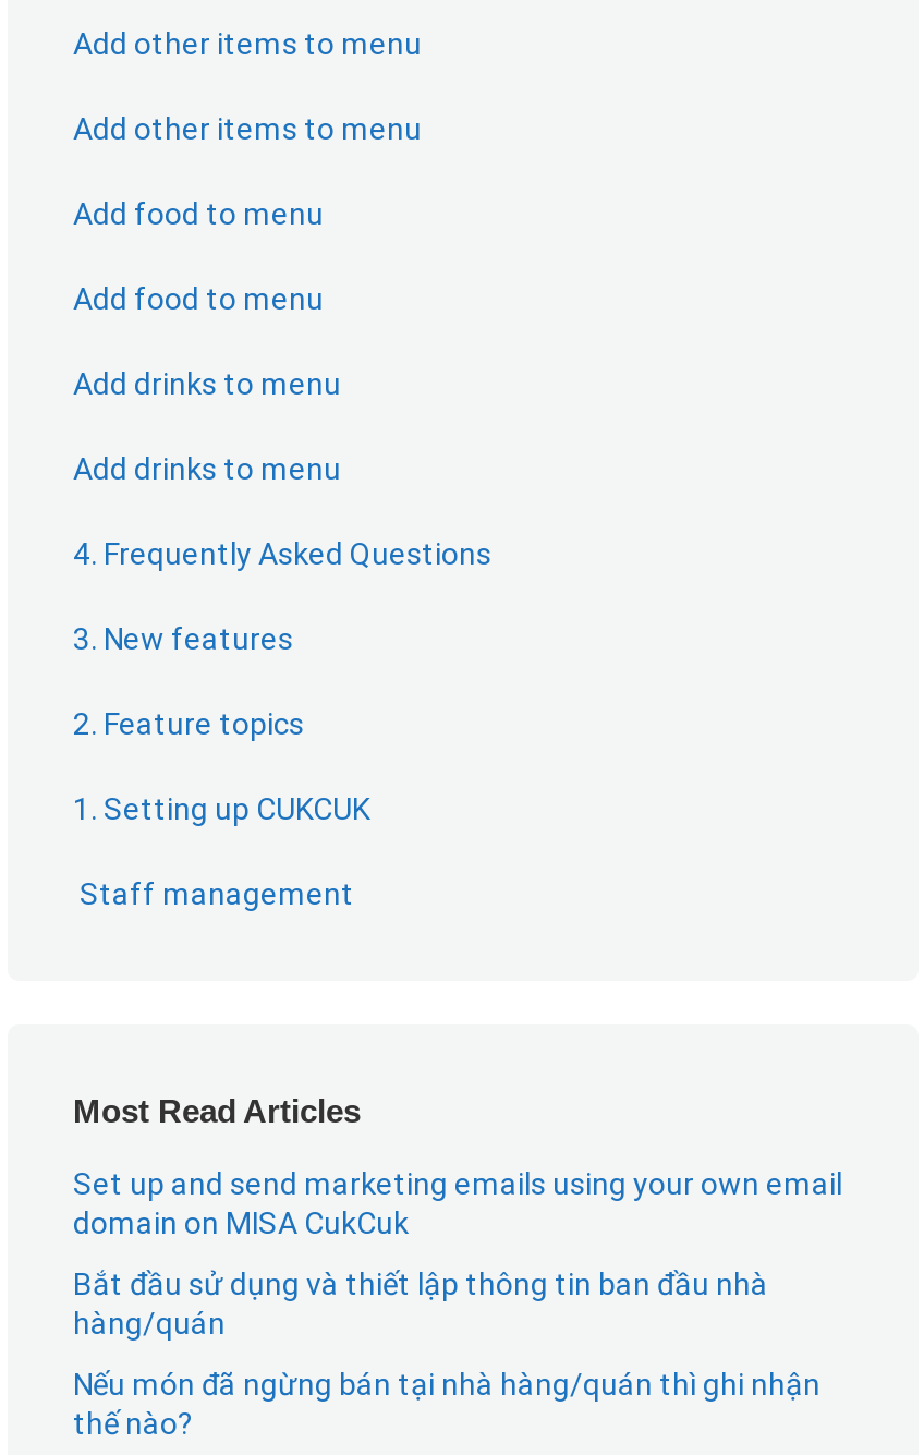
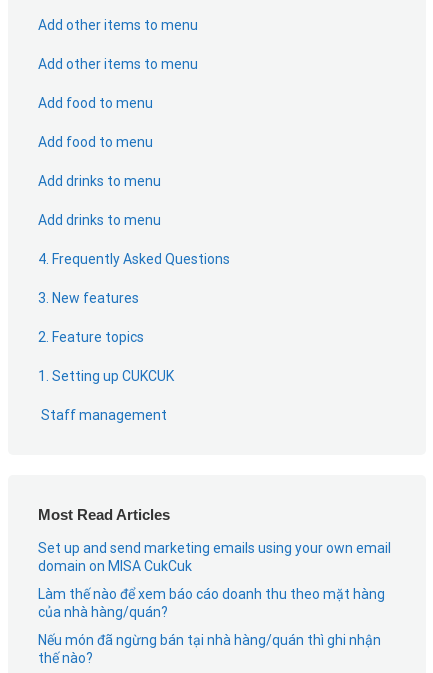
- Bắt đầu sử dụng và thiết lập thông tin ban đầu nhà
- hàng/quán
+ Làm thế nào để xem báo cáo doanh thu theo mặt hàng
+ của nhà hàng/quán?
